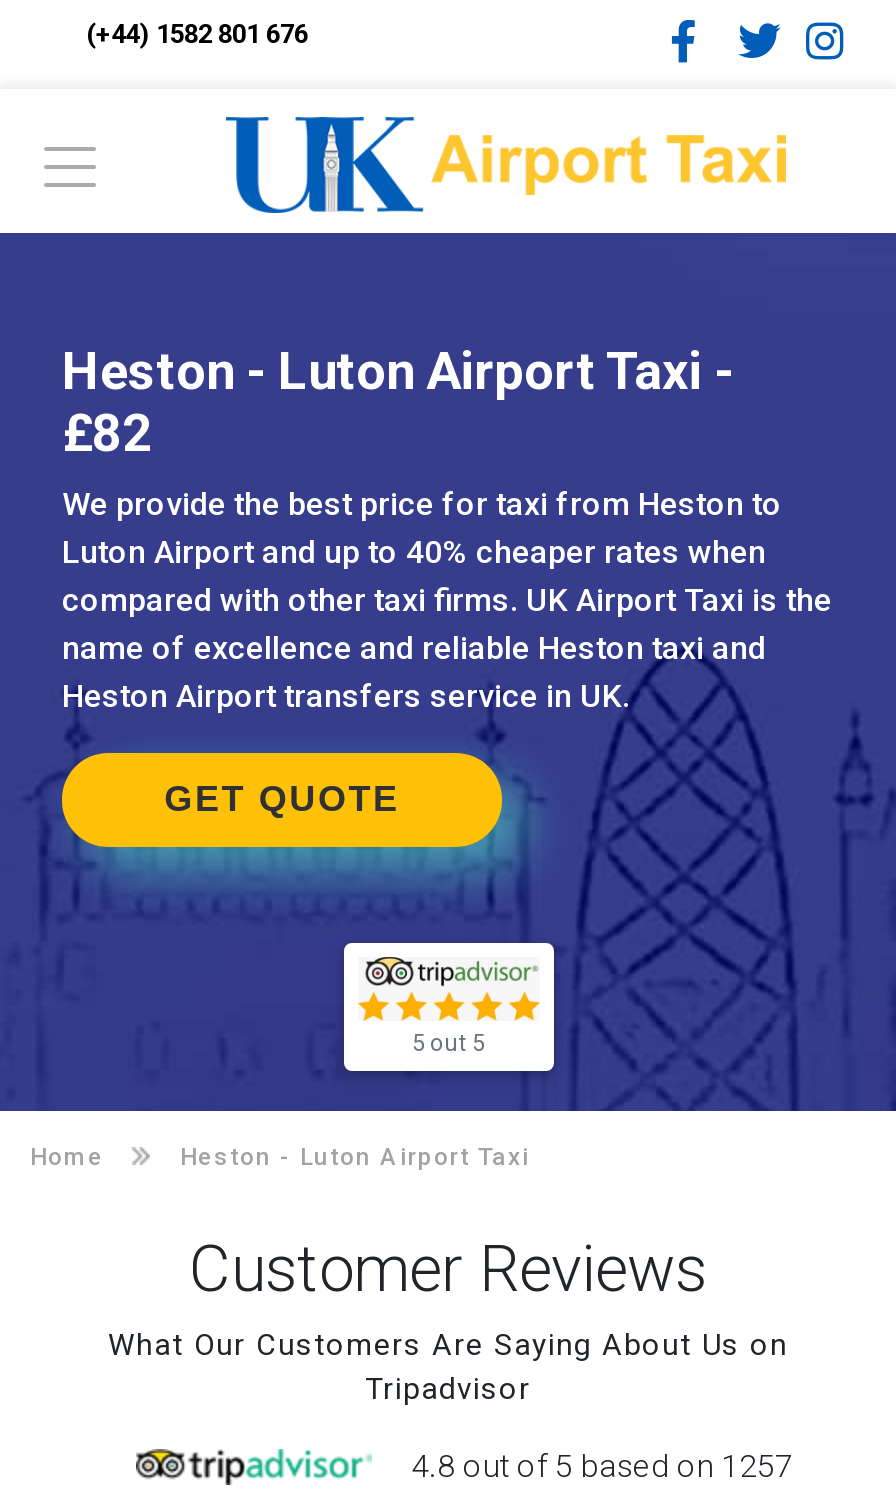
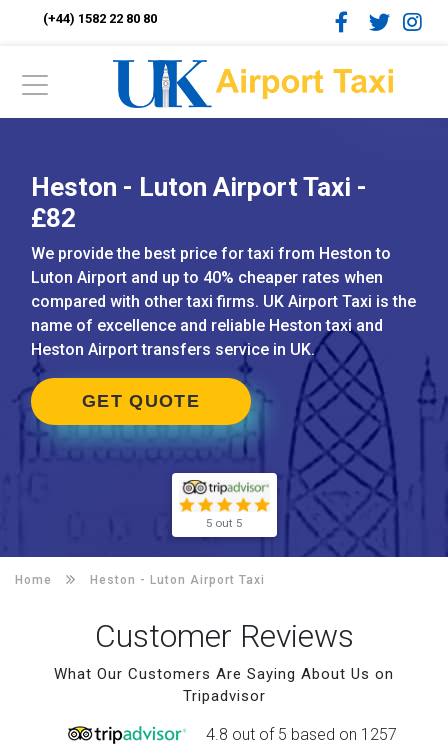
- (+44) 1582 801 676
+ (+44) 1582 22 80 80
